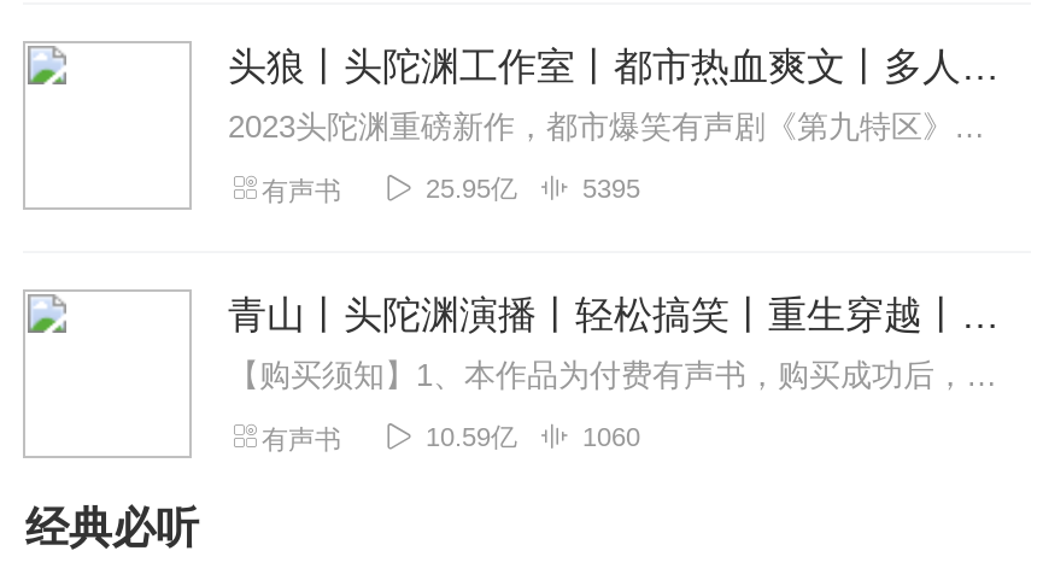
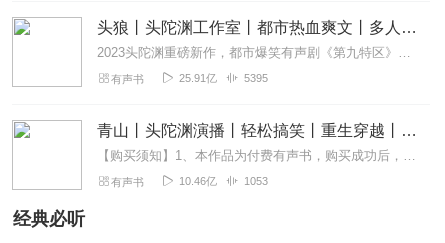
- 25.95亿
+ 25.91亿

- 10.59亿
+ 10.46亿

- 1060
+ 1053
